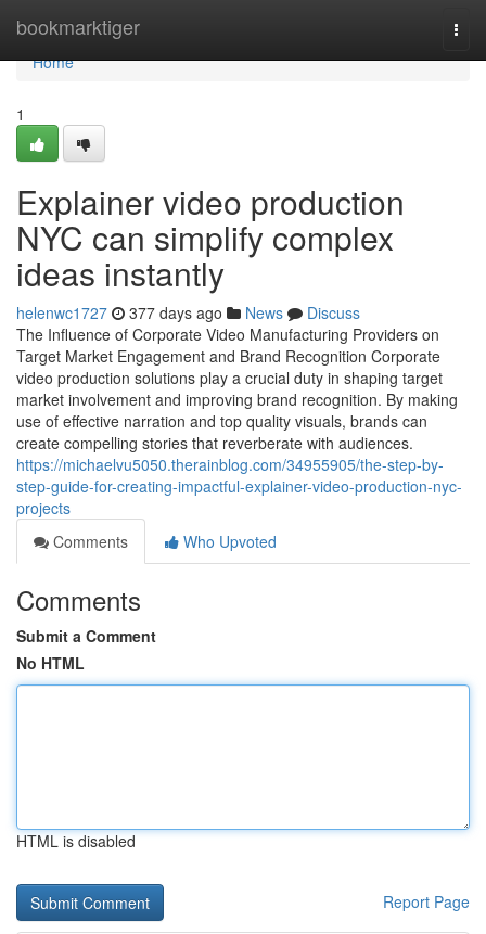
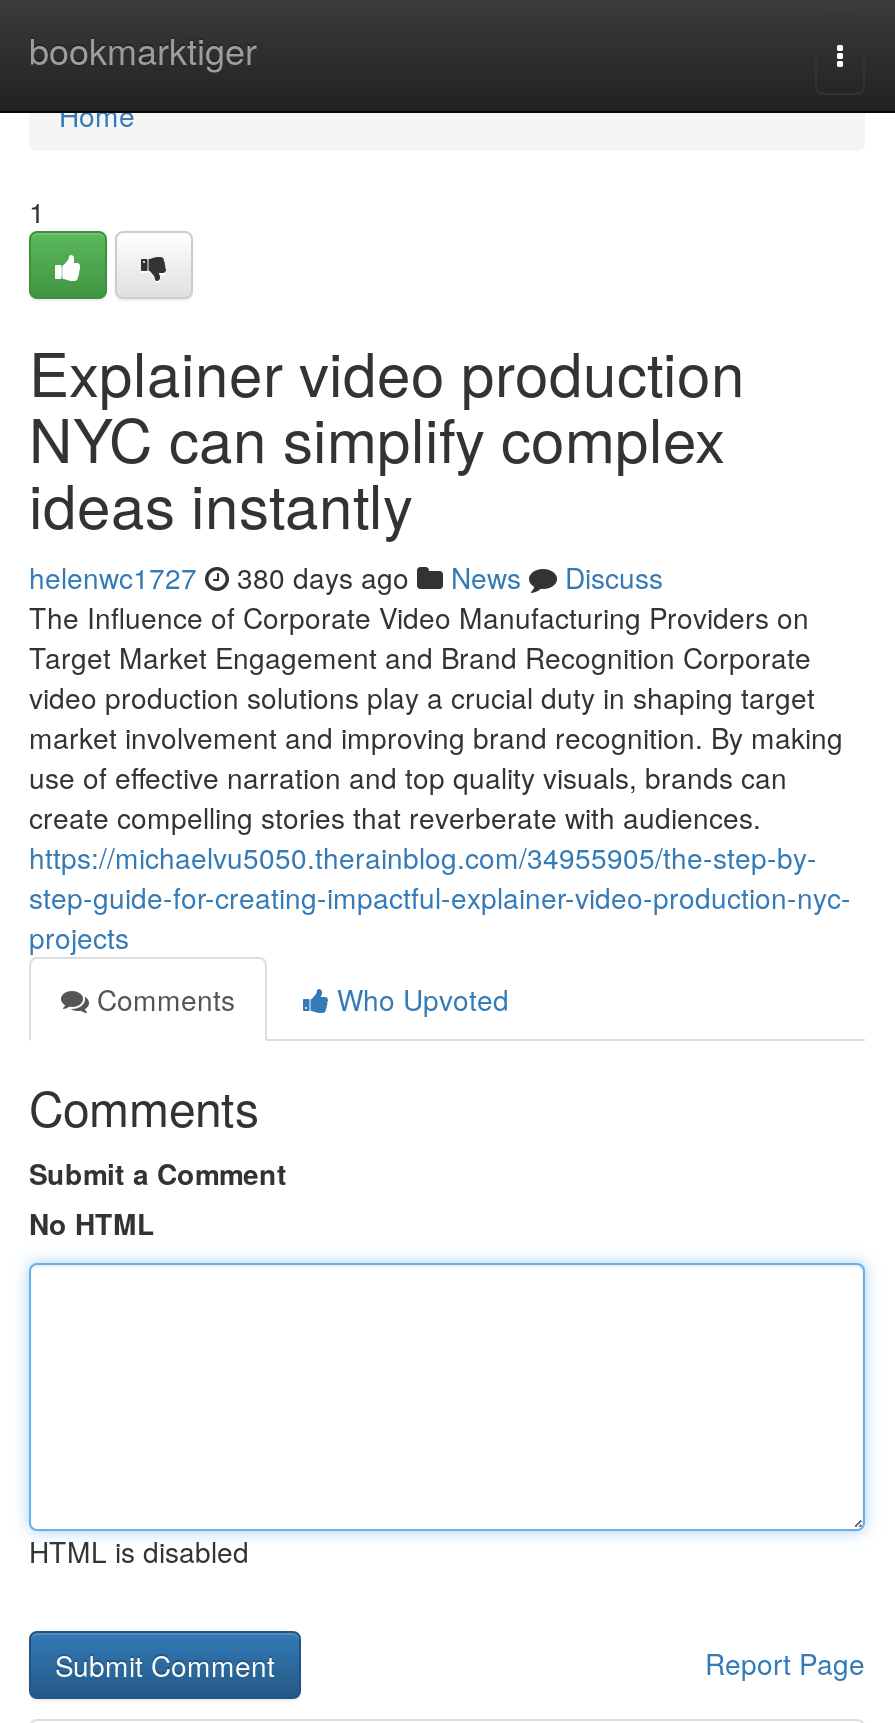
- helenwc1727 377 days ago News Discuss
+ helenwc1727 380 days ago News Discuss
